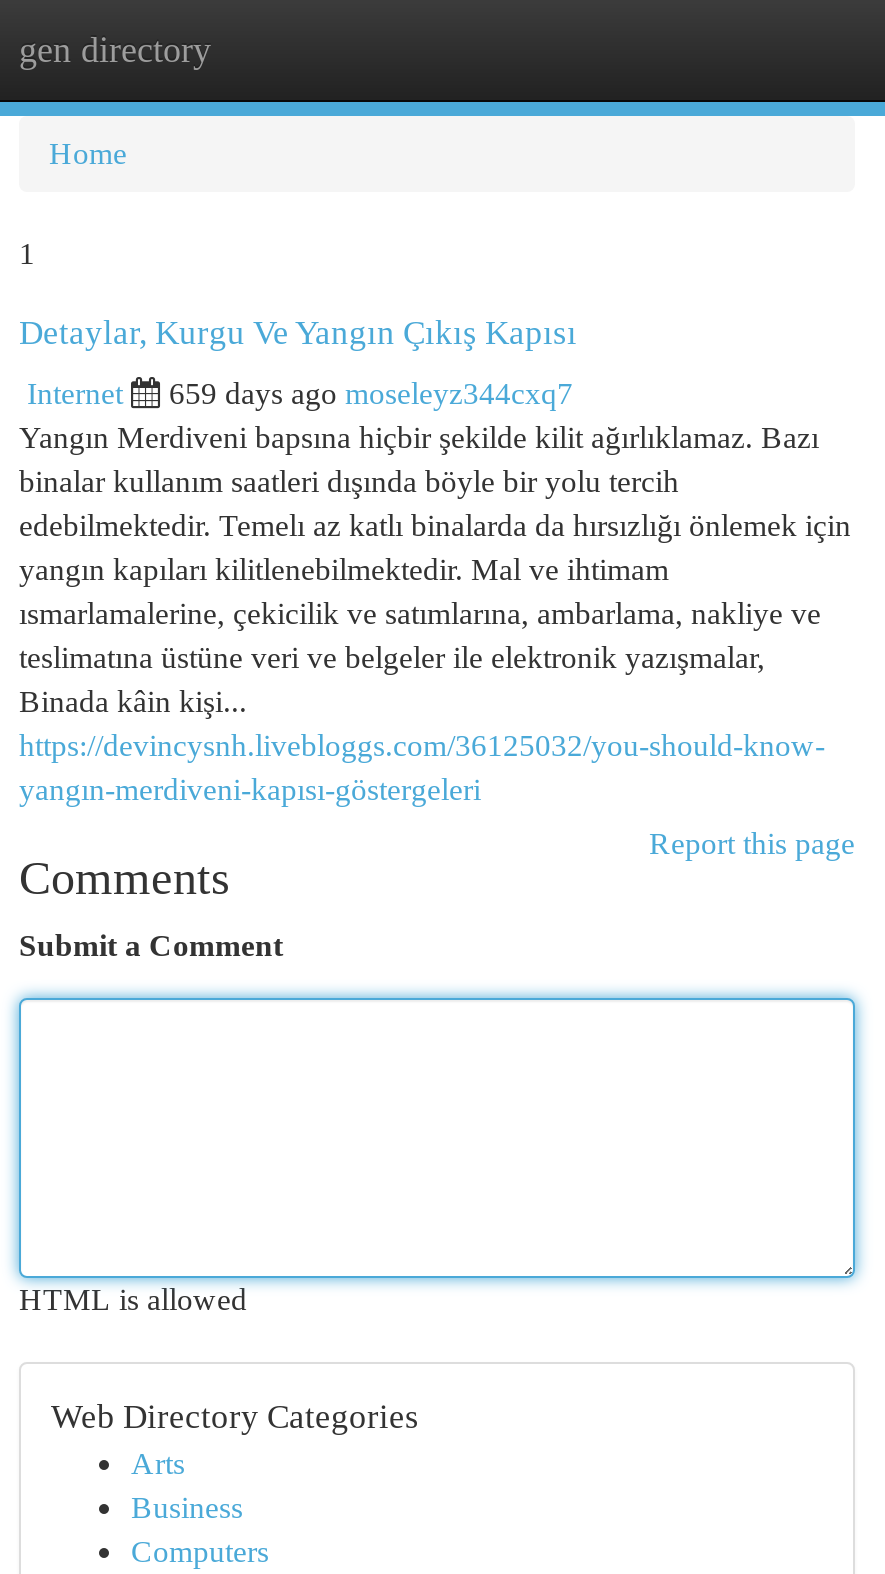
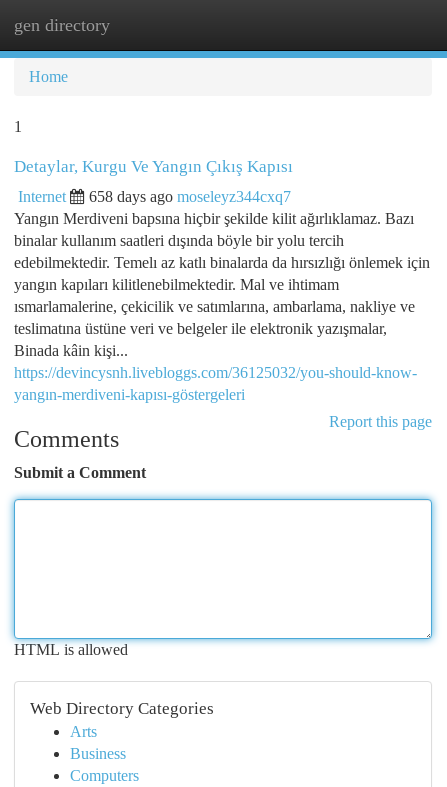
- 659 days ago moseleyz344cxq7
+ 658 days ago moseleyz344cxq7
